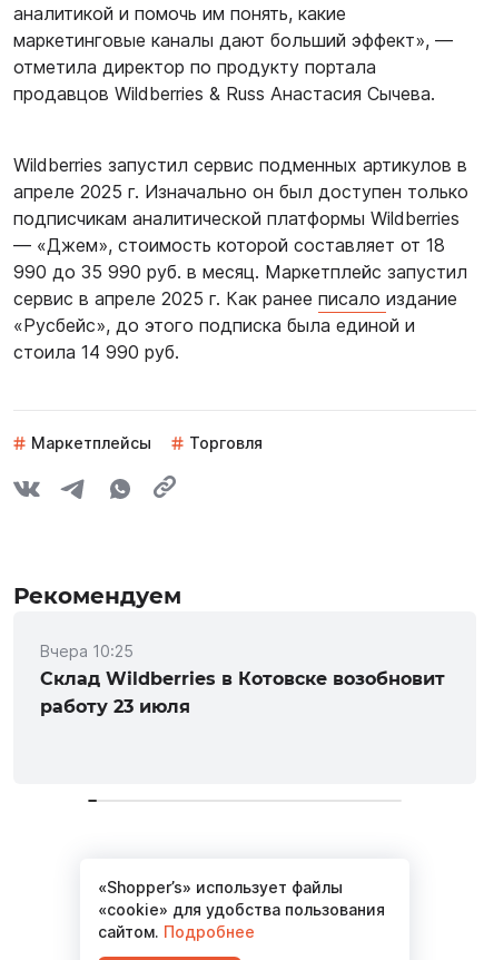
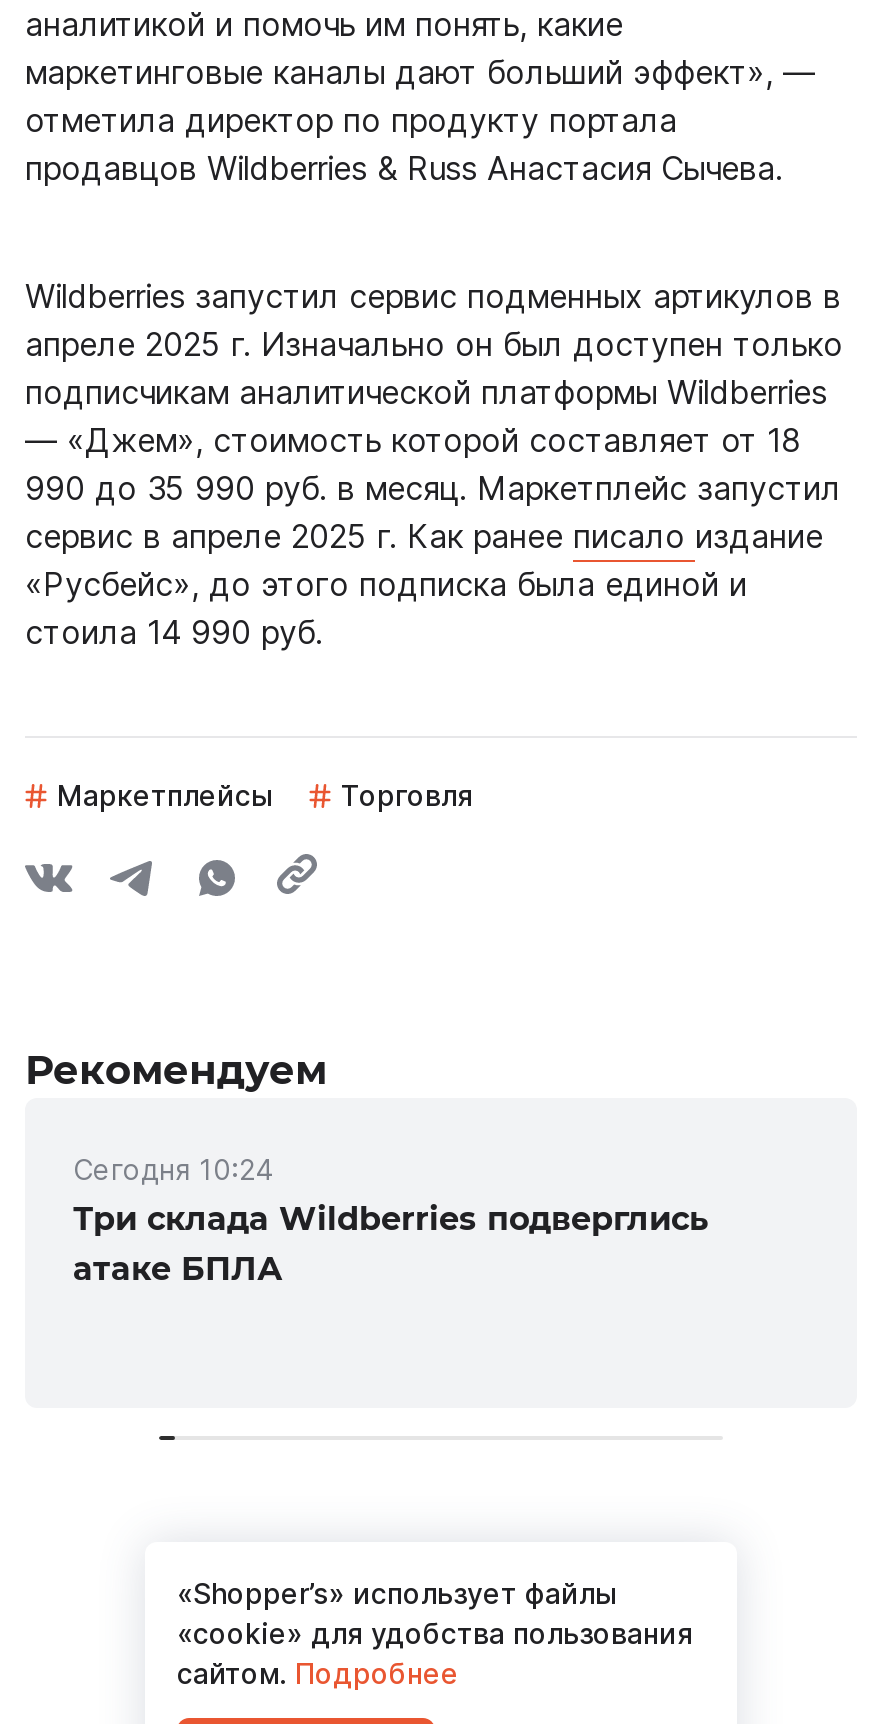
- Вчера 10:25
- Склад Wildberries в Котовске возобновит
- работу 23 июля
+ Сегодня 10:24
+ Три склада Wildberries подверглись
+ атаке БПЛА
